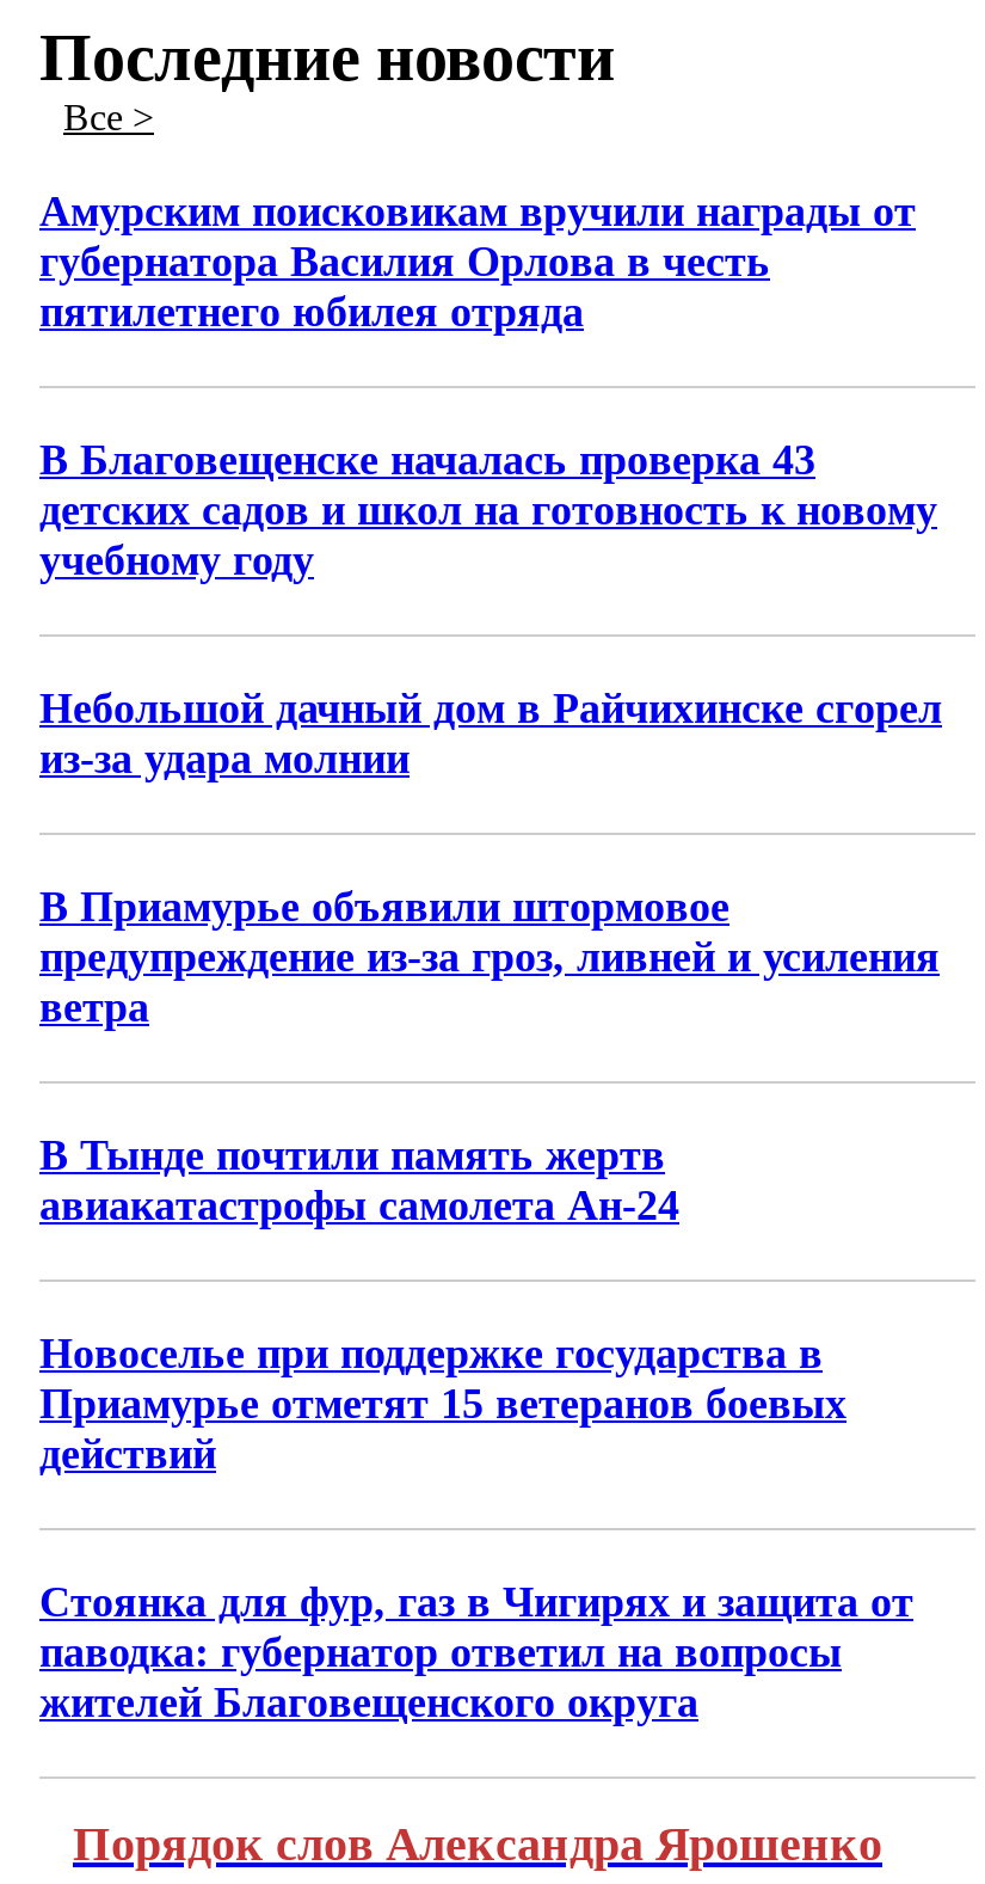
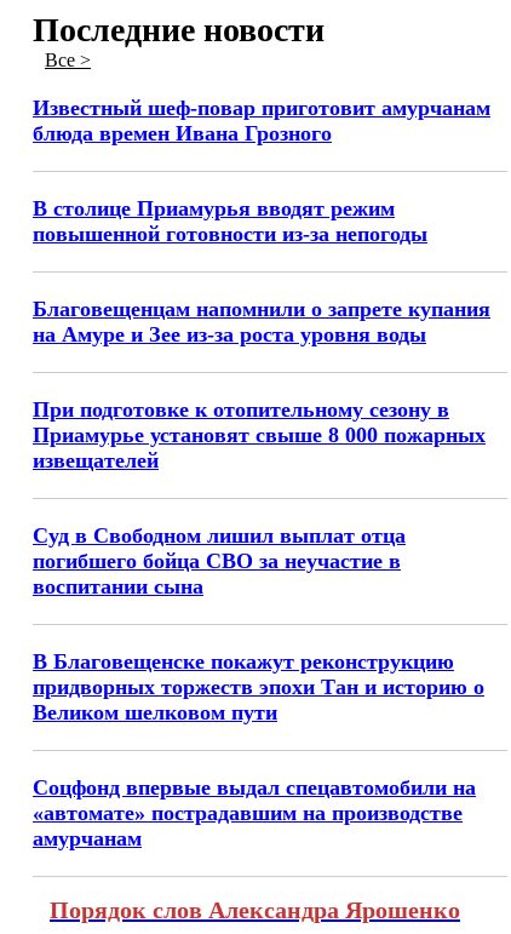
- Амурским поисковикам вручили награды от
- губернатора Василия Орлова в честь
- пятилетнего юбилея отряда
+ Известный шеф-повар приготовит амурчанам
+ блюда времен Ивана Грозного

- В Благовещенске началась проверка 43
- детских садов и школ на готовность к новому
- учебному году
+ В столице Приамурья вводят режим
+ повышенной готовности из-за непогоды

- Небольшой дачный дом в Райчихинске сгорел
- из-за удара молнии
+ Благовещенцам напомнили о запрете купания
+ на Амуре и Зее из-за роста уровня воды

- В Приамурье объявили штормовое
- предупреждение из-за гроз, ливней и усиления
- ветра
+ При подготовке к отопительному сезону в
+ Приамурье установят свыше 8 000 пожарных
+ извещателей

- В Тынде почтили память жертв
- авиакатастрофы самолета Ан-24
+ Суд в Свободном лишил выплат отца
+ погибшего бойца СВО за неучастие в
+ воспитании сына

- Новоселье при поддержке государства в
- Приамурье отметят 15 ветеранов боевых
- действий
+ В Благовещенске покажут реконструкцию
+ придворных торжеств эпохи Тан и историю о
+ Великом шелковом пути

- Стоянка для фур, газ в Чигирях и защита от
- паводка: губернатор ответил на вопросы
- жителей Благовещенского округа
+ Соцфонд впервые выдал спецавтомобили на
+ «автомате» пострадавшим на производстве
+ амурчанам
